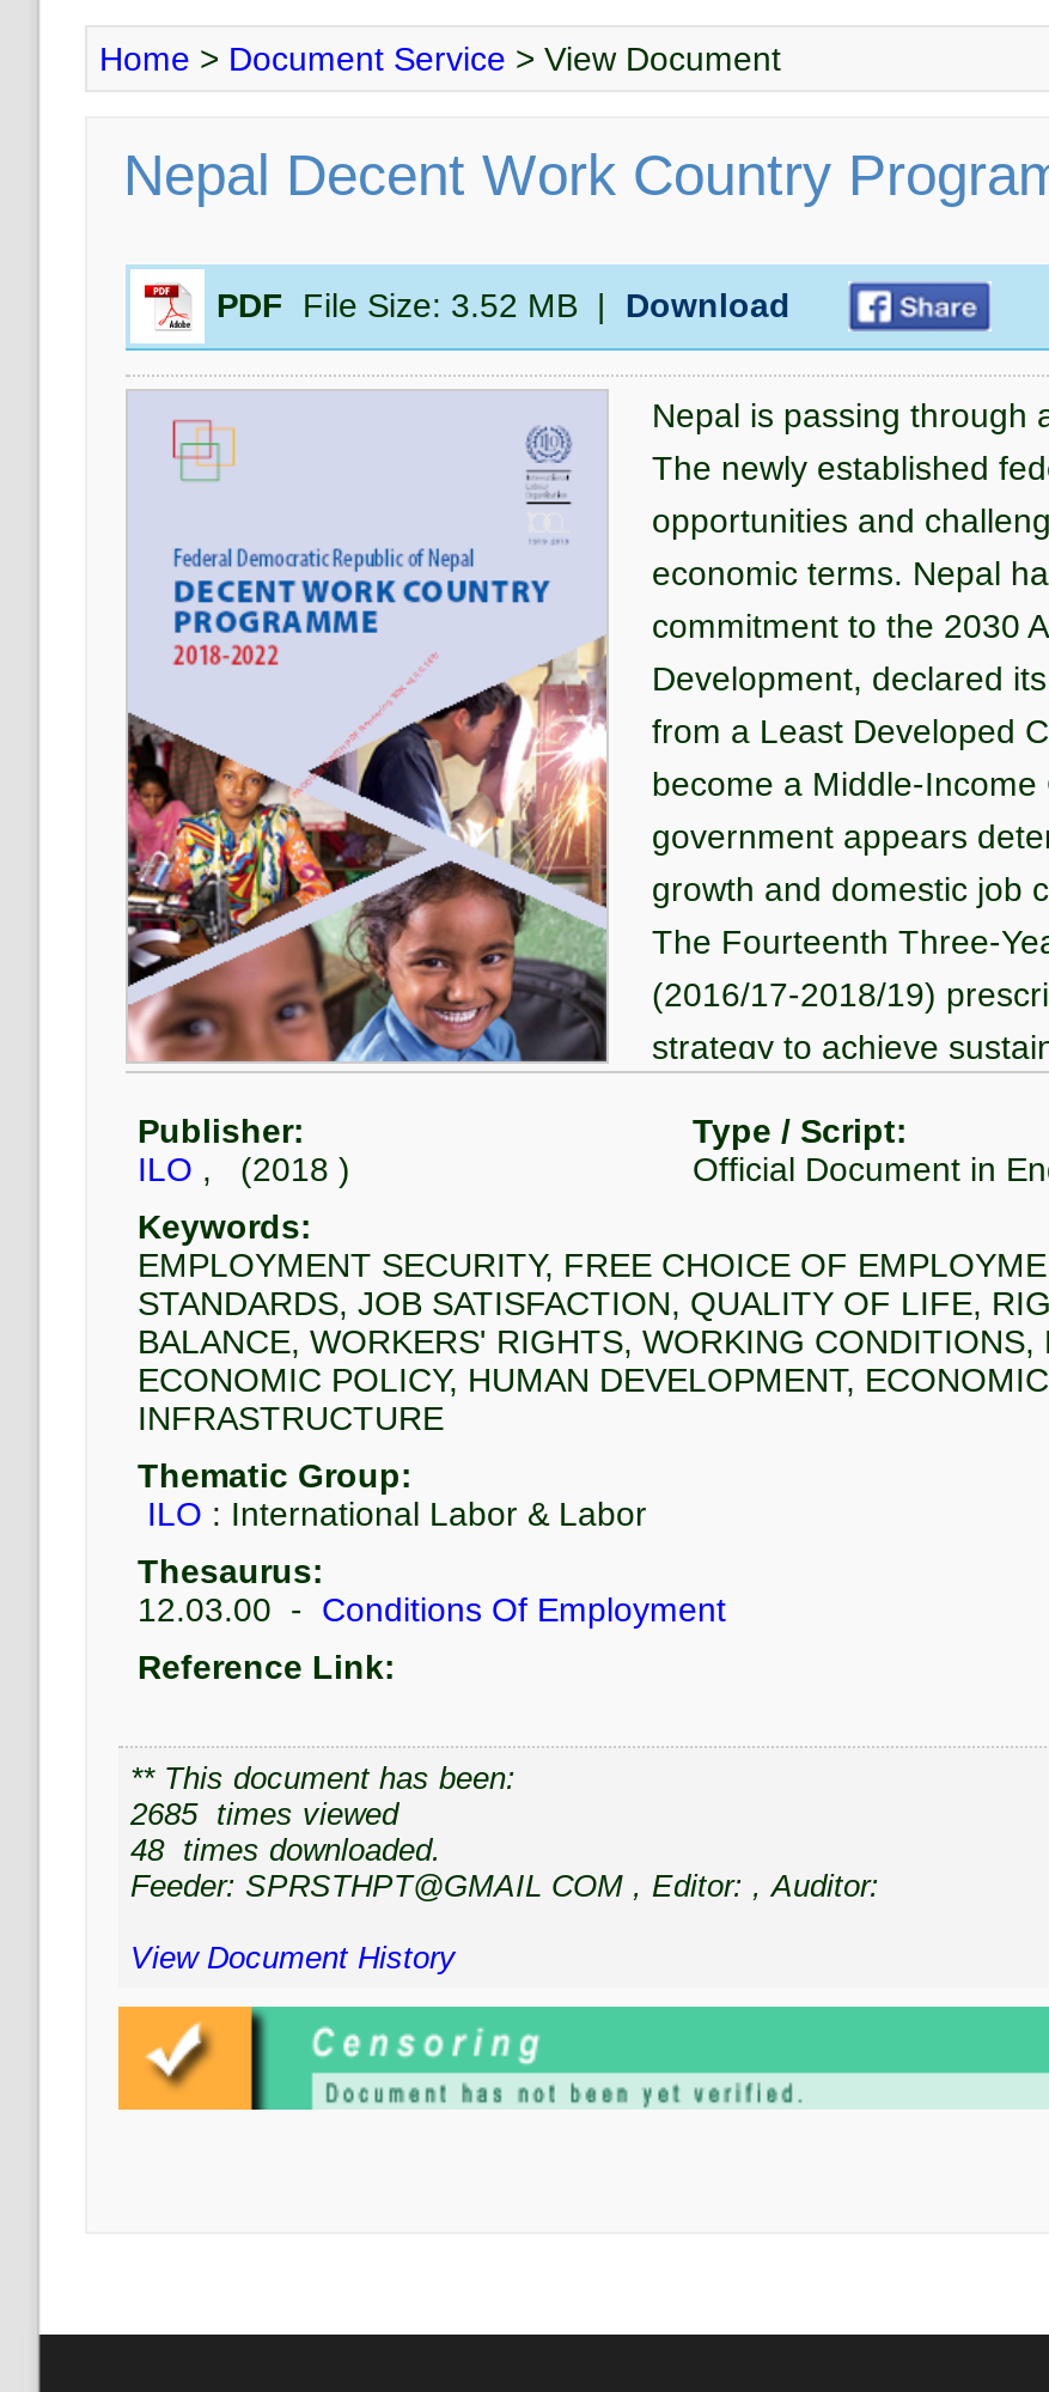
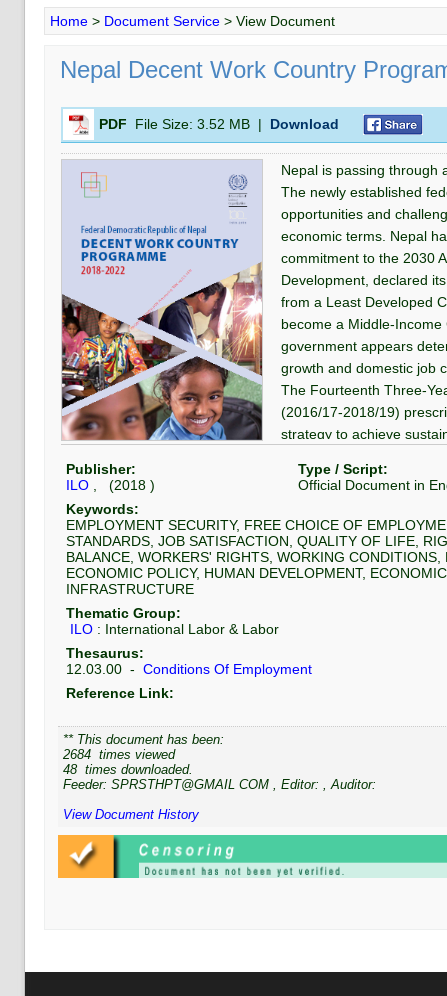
- 2685 times viewed
+ 2684 times viewed
